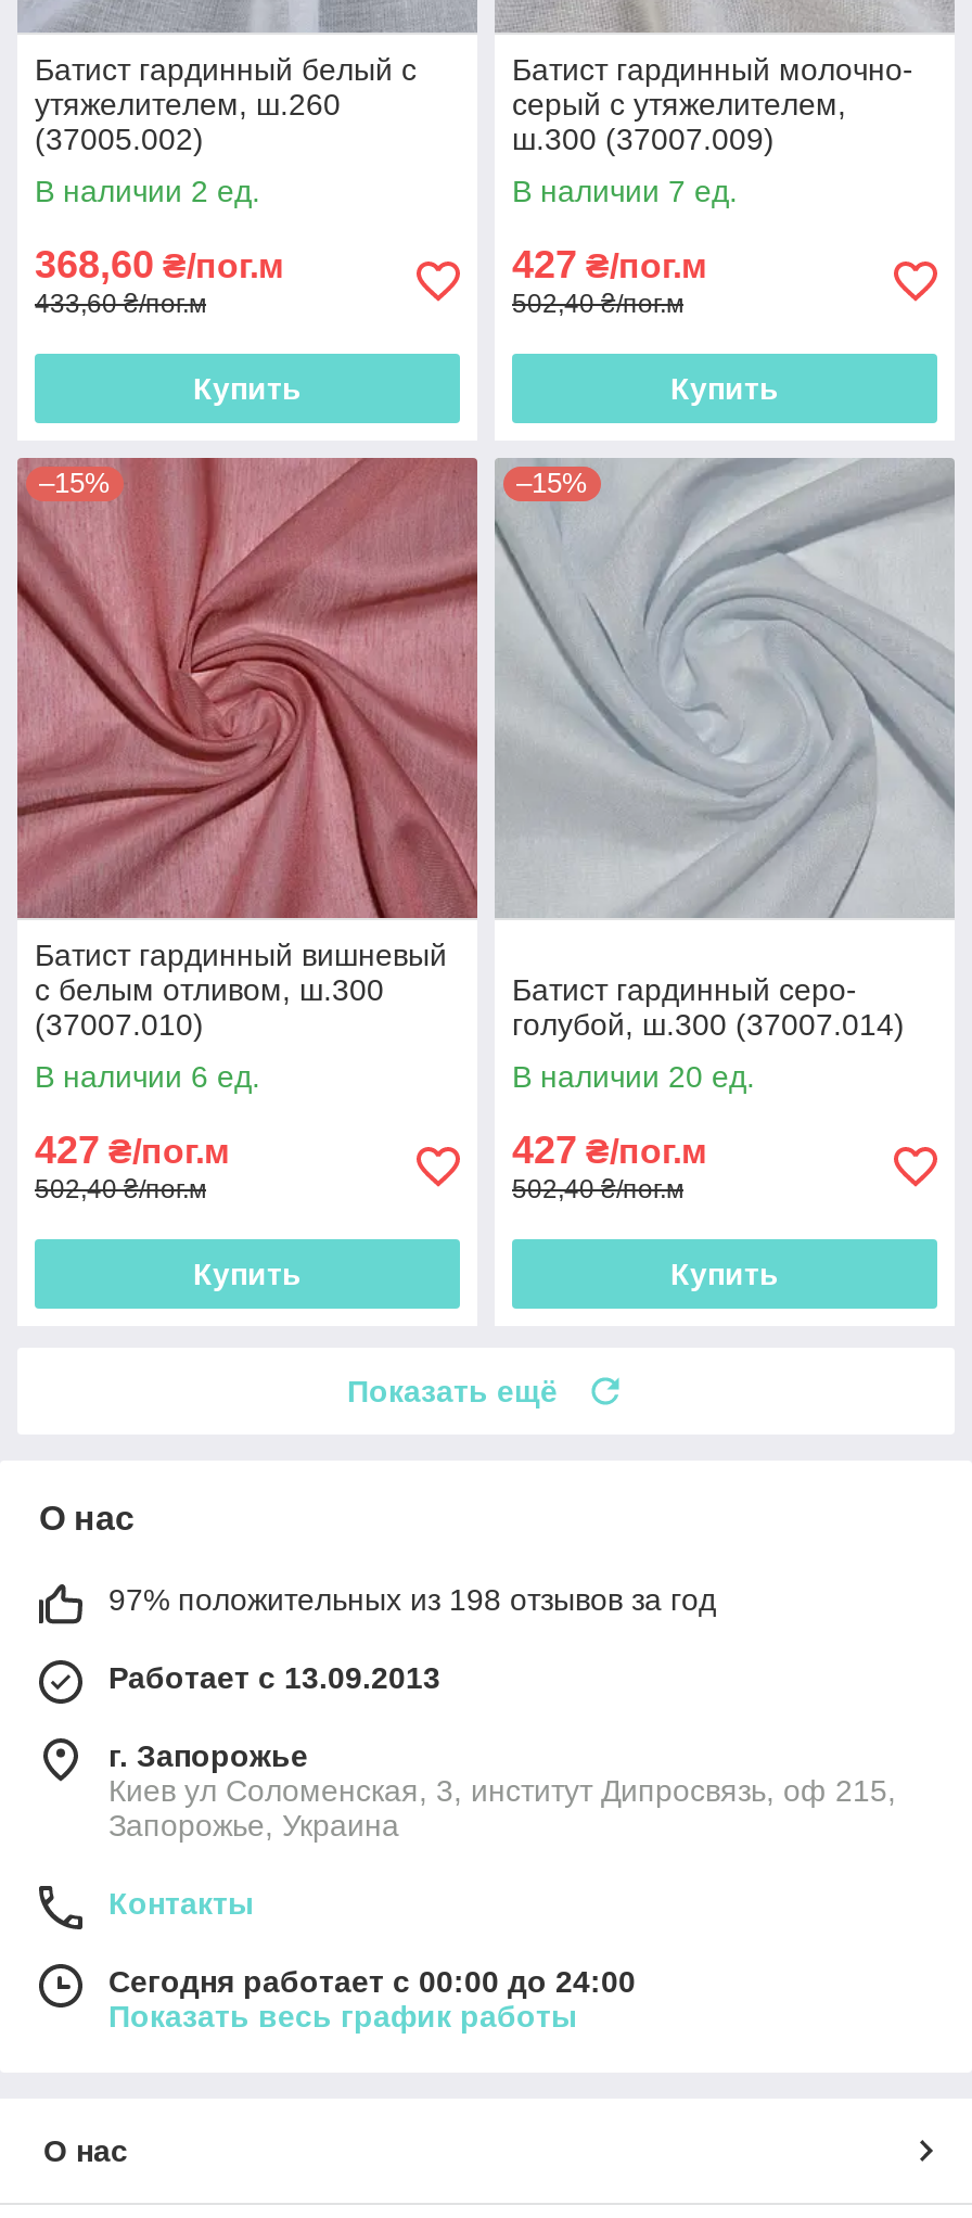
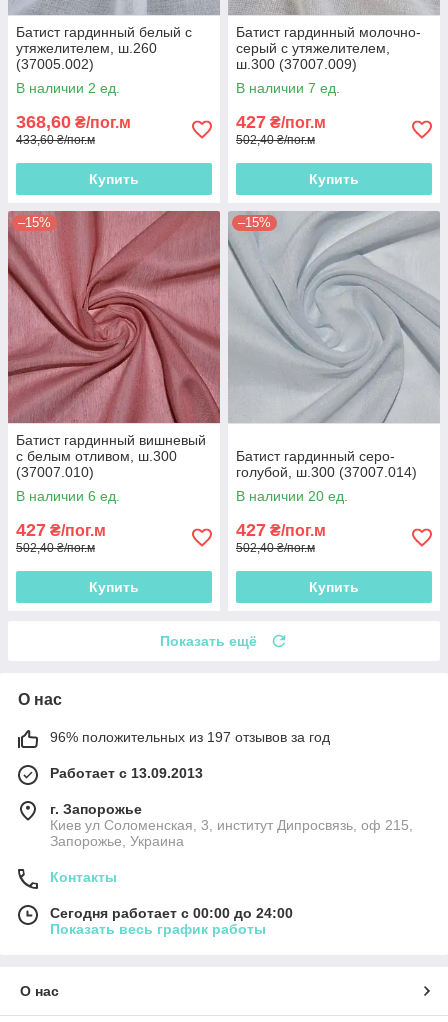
- 97% положительных из 198 отзывов за год
+ 96% положительных из 197 отзывов за год
